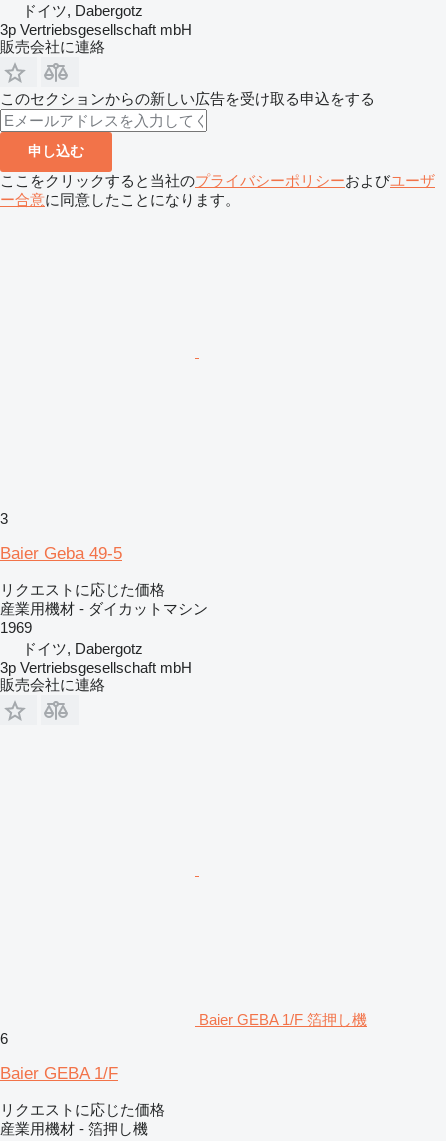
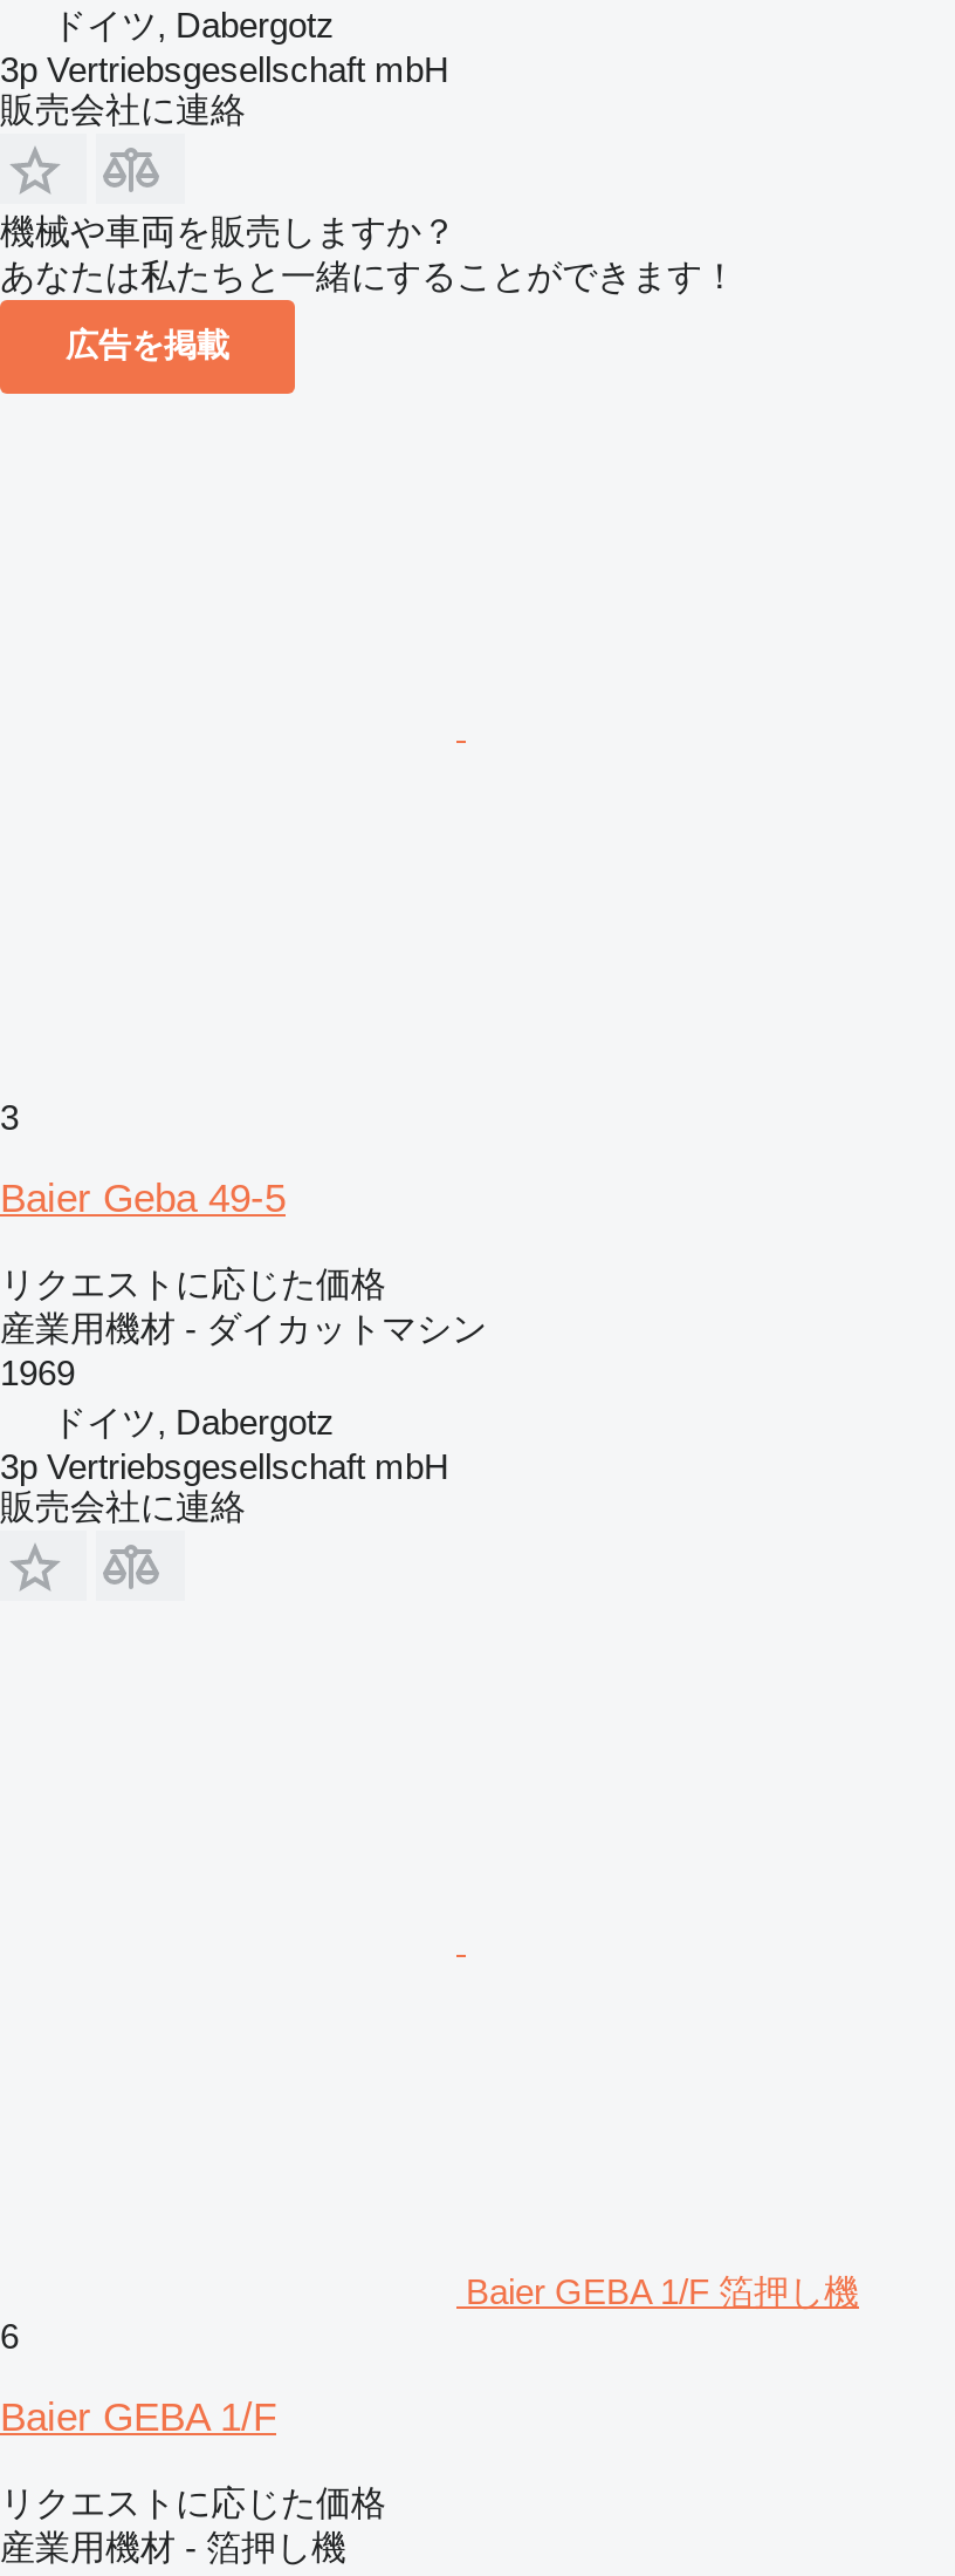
- このセクションからの新しい広告を受け取る申込をする
- 申し込む
- ここをクリックすると当社のプライバシーポリシーおよびユーザ
- ー合意に同意したことになります。
+ 機械や車両を販売しますか？
+ あなたは私たちと一緒にすることができます！
+ 広告を掲載
